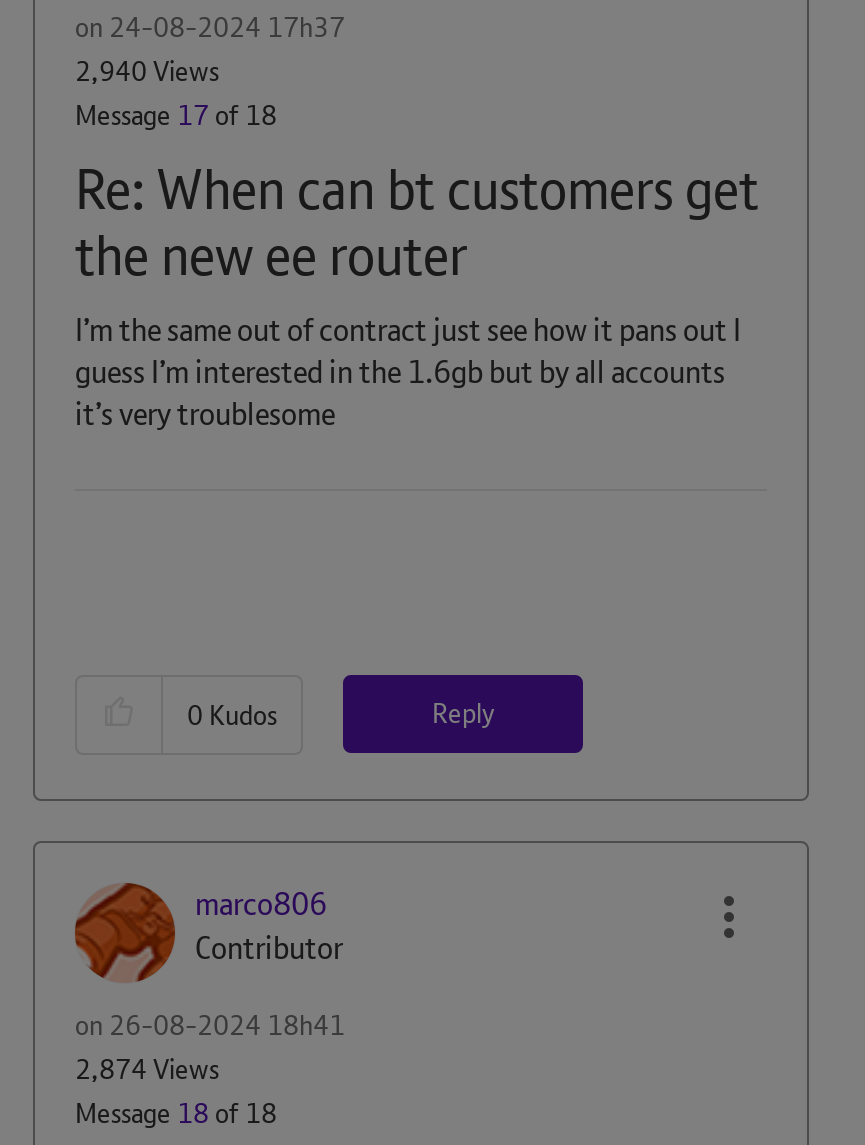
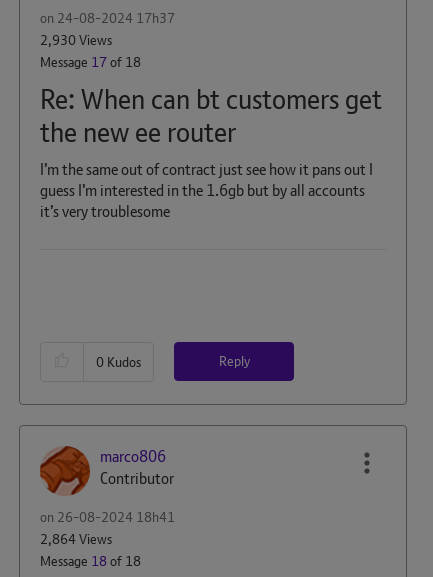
- 2,940 Views
+ 2,930 Views

- 2,874 Views
+ 2,864 Views
